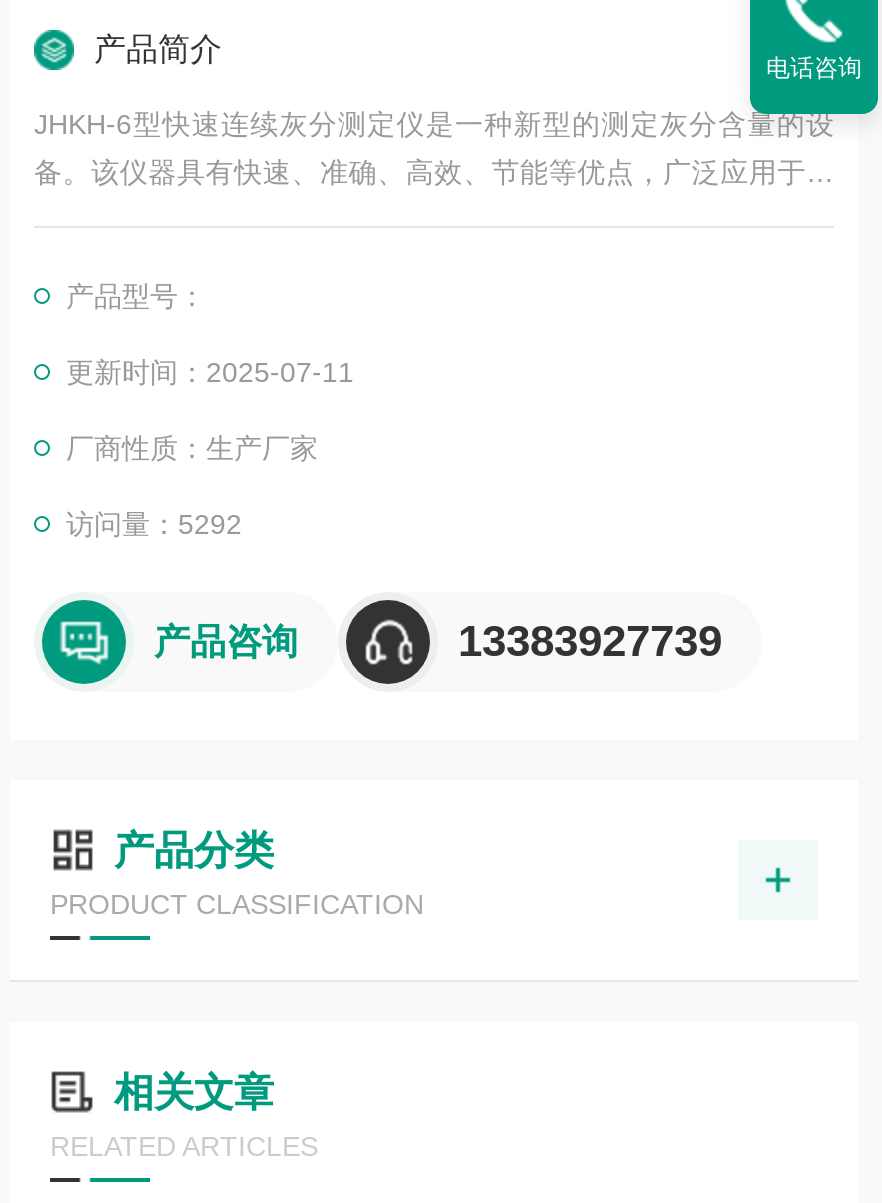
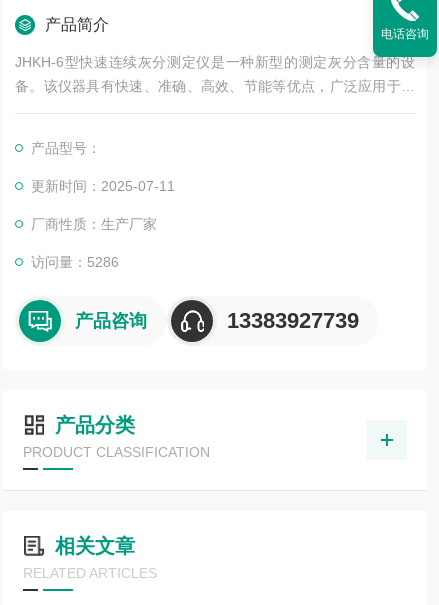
- 访问量：5292
+ 访问量：5286
